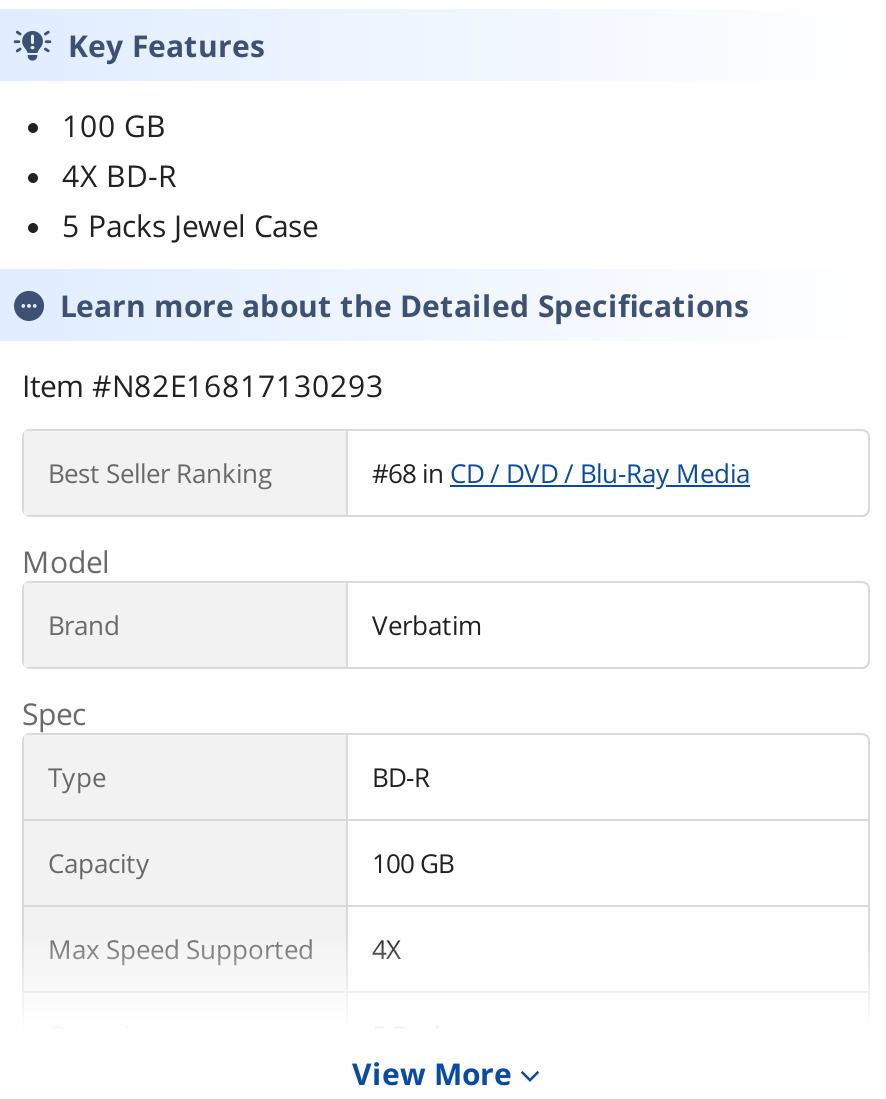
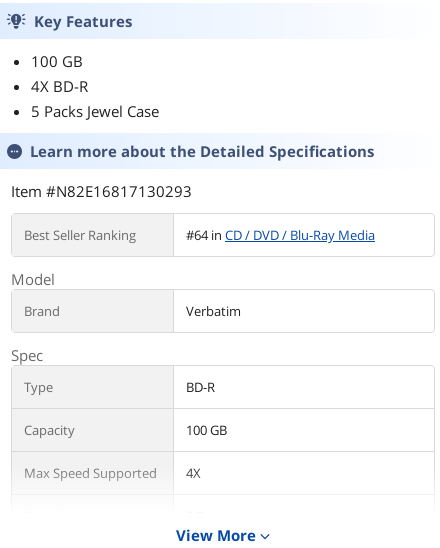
- #68 in CD / DVD / Blu-Ray Media
+ #64 in CD / DVD / Blu-Ray Media
